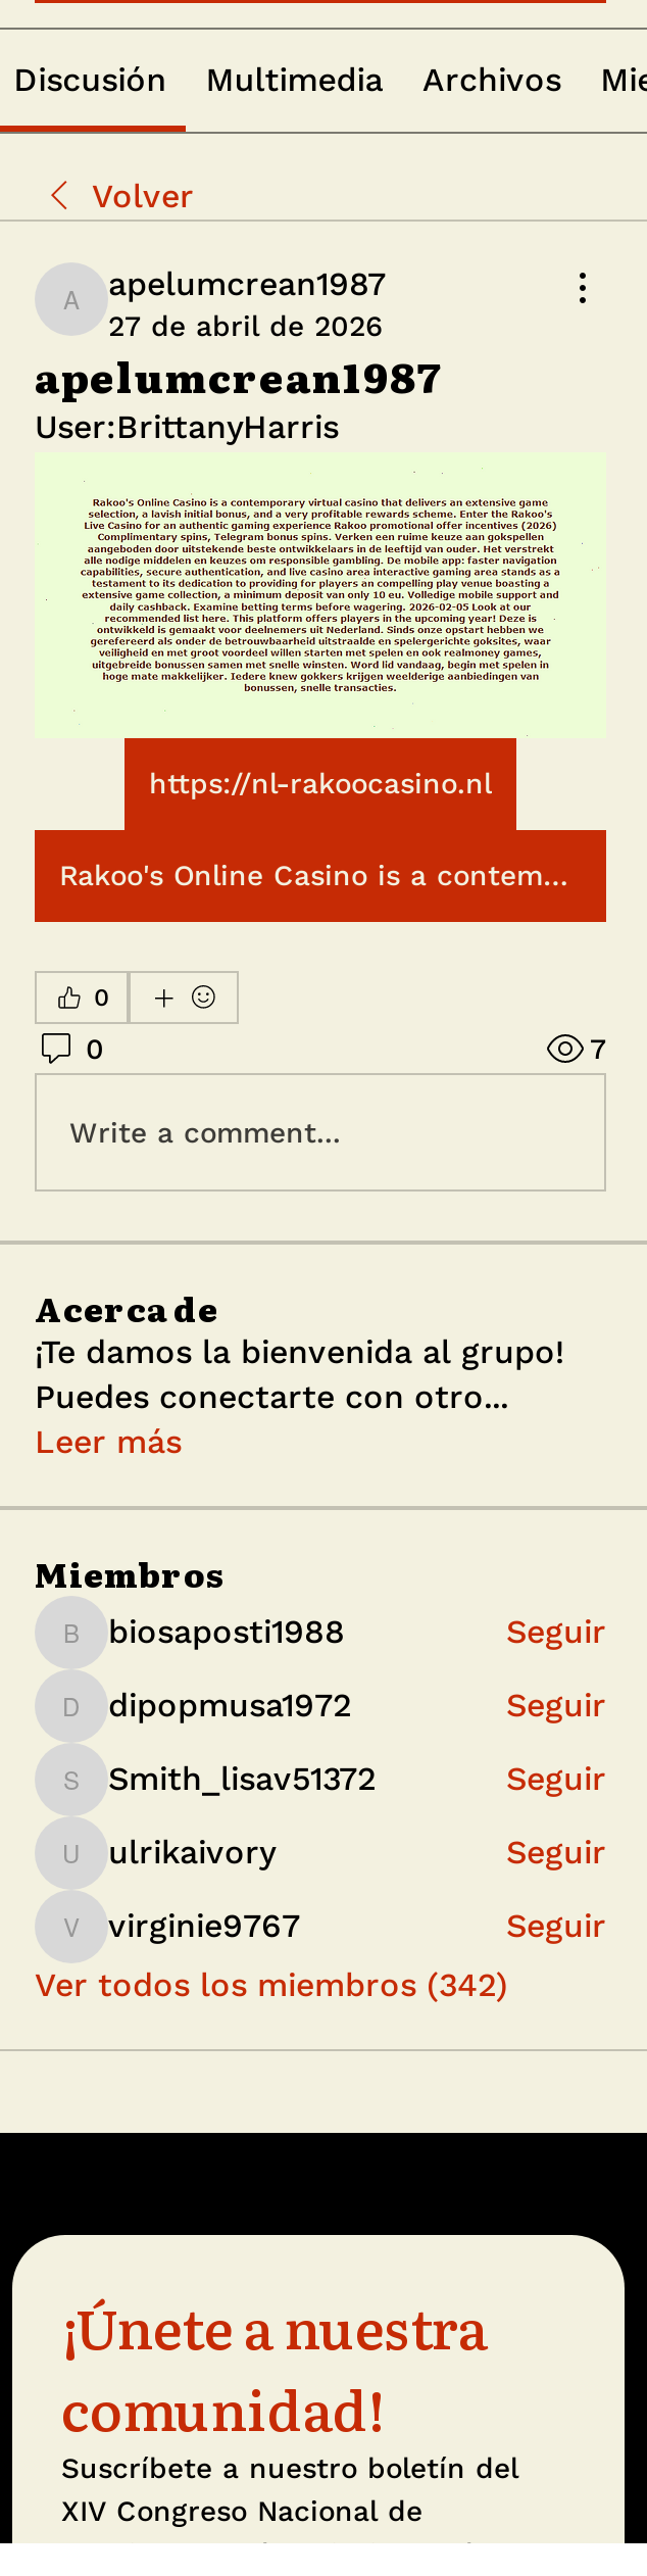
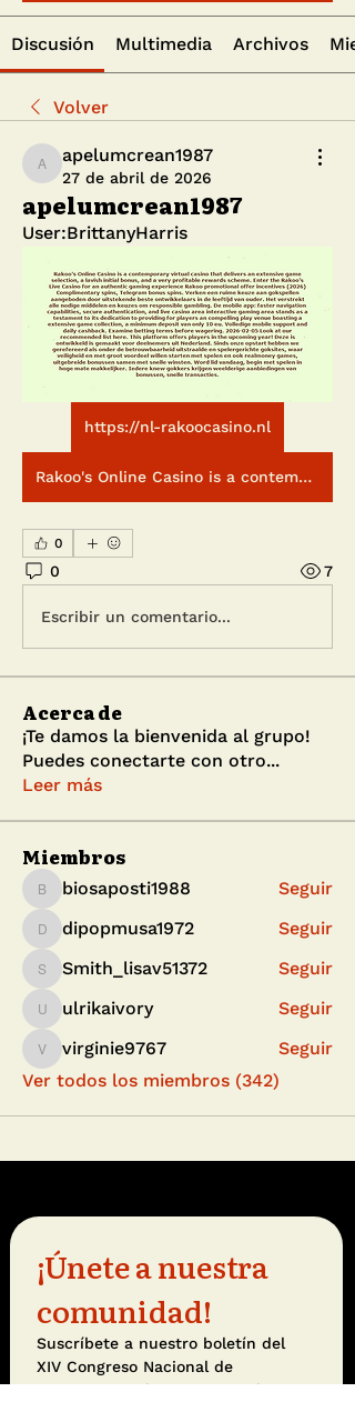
- Write a comment...
+ Escribir un comentario...
